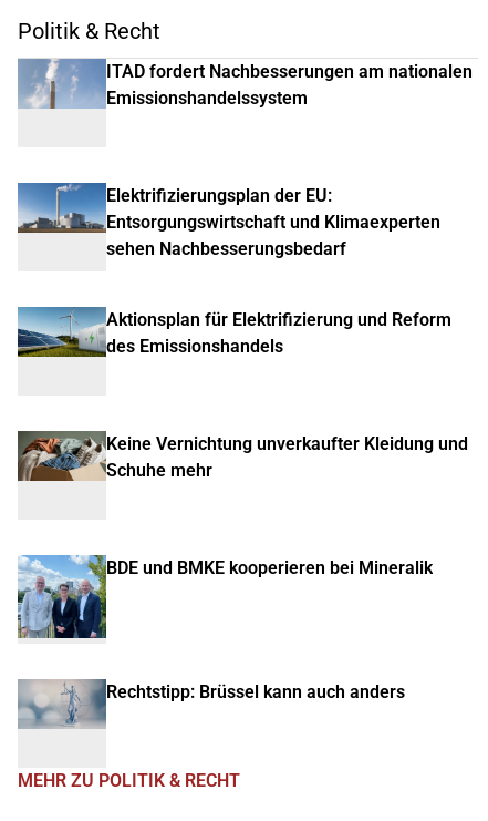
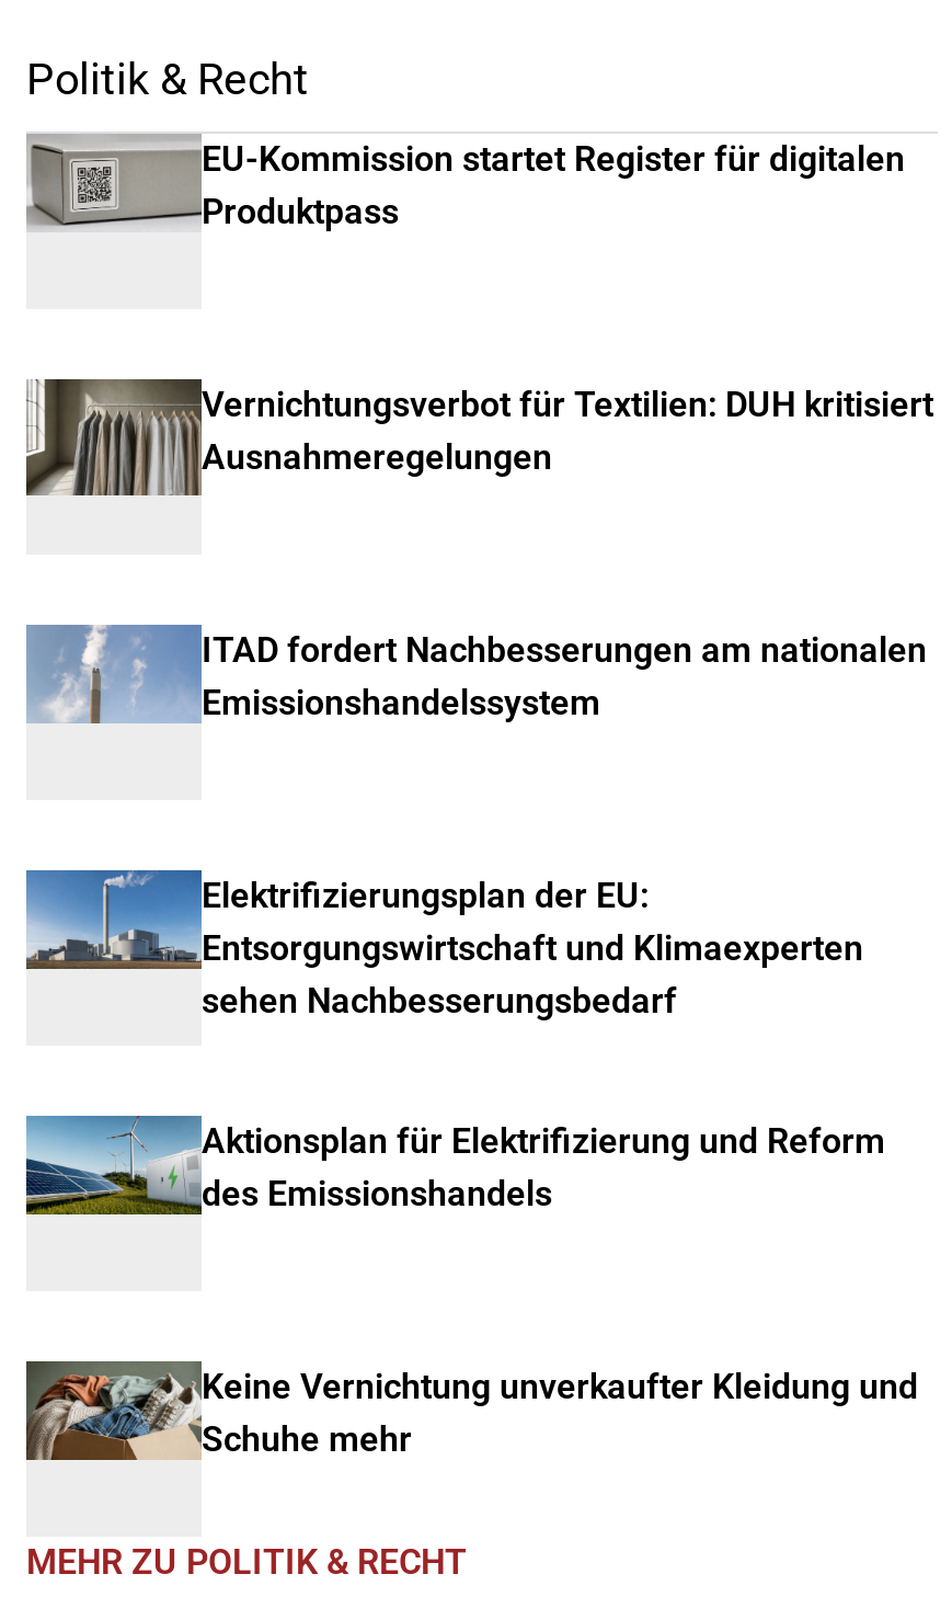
+ [image]
+ Vernichtungsverbot für Textilien: DUH kritisiert
+ Ausnahmeregelungen

+ [image]
+ EU-Kommission startet Register für digitalen
+ Produktpass

moved down: [image] | ITAD fordert Nachbesserungen am nationalen | Emissionshandelssystem | ... | Keine Vernichtung unverkaufter Kleidung und | Schuhe mehr

- [image]
- BDE und BMKE kooperieren bei Mineralik

- [image]
- Rechtstipp: Brüssel kann auch anders
